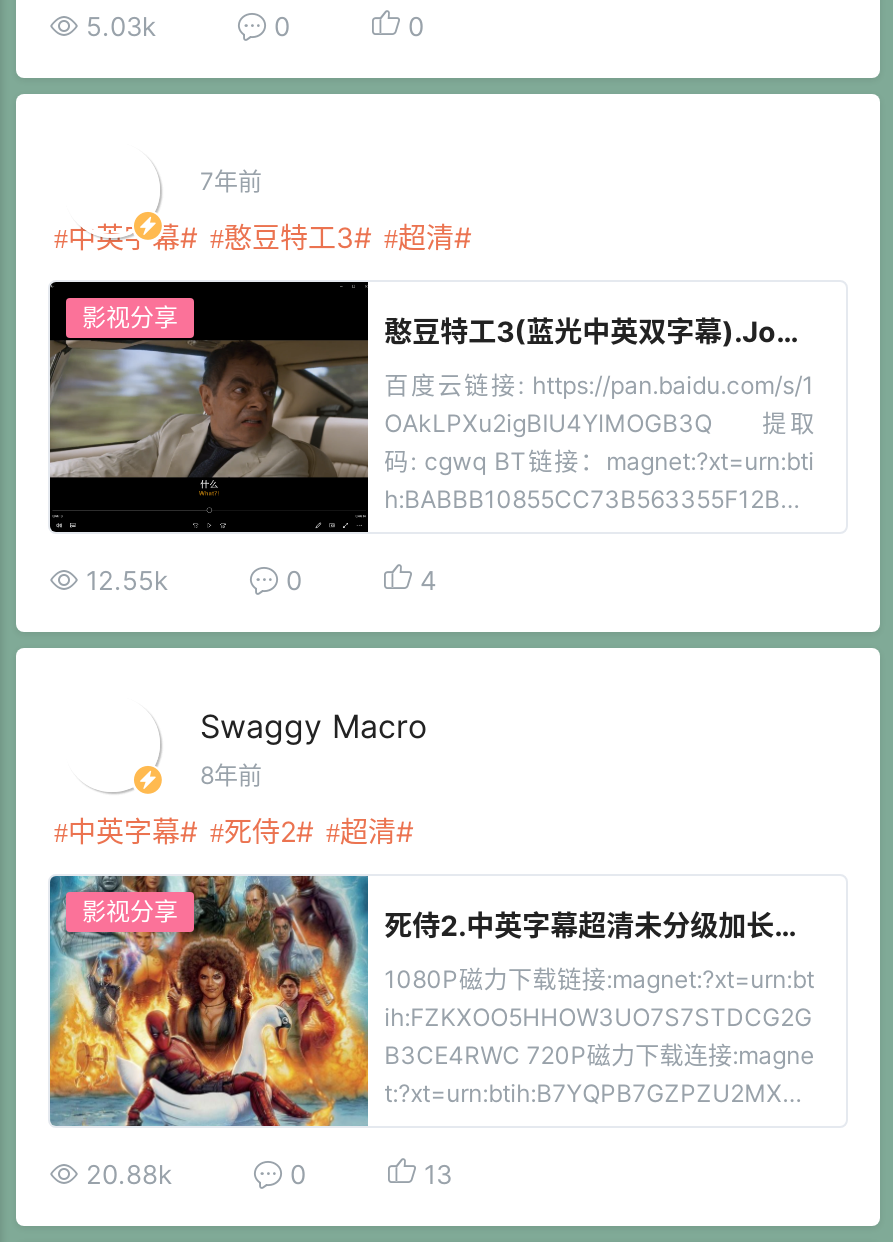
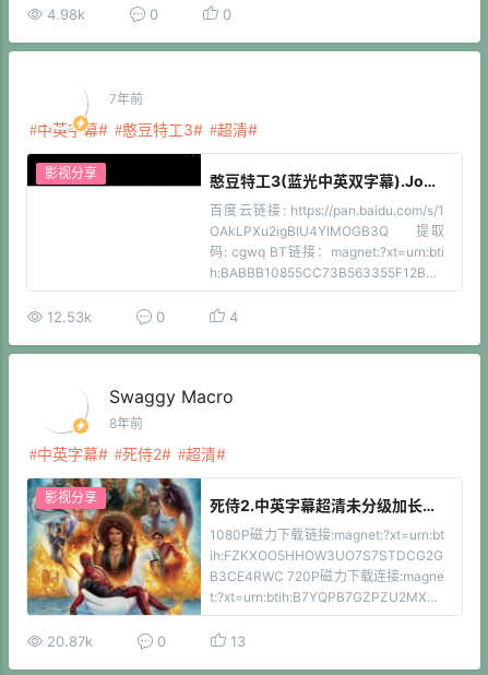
- 5.03k
+ 4.98k

- [image]

- 12.55k
+ 12.53k

- 20.88k
+ 20.87k
